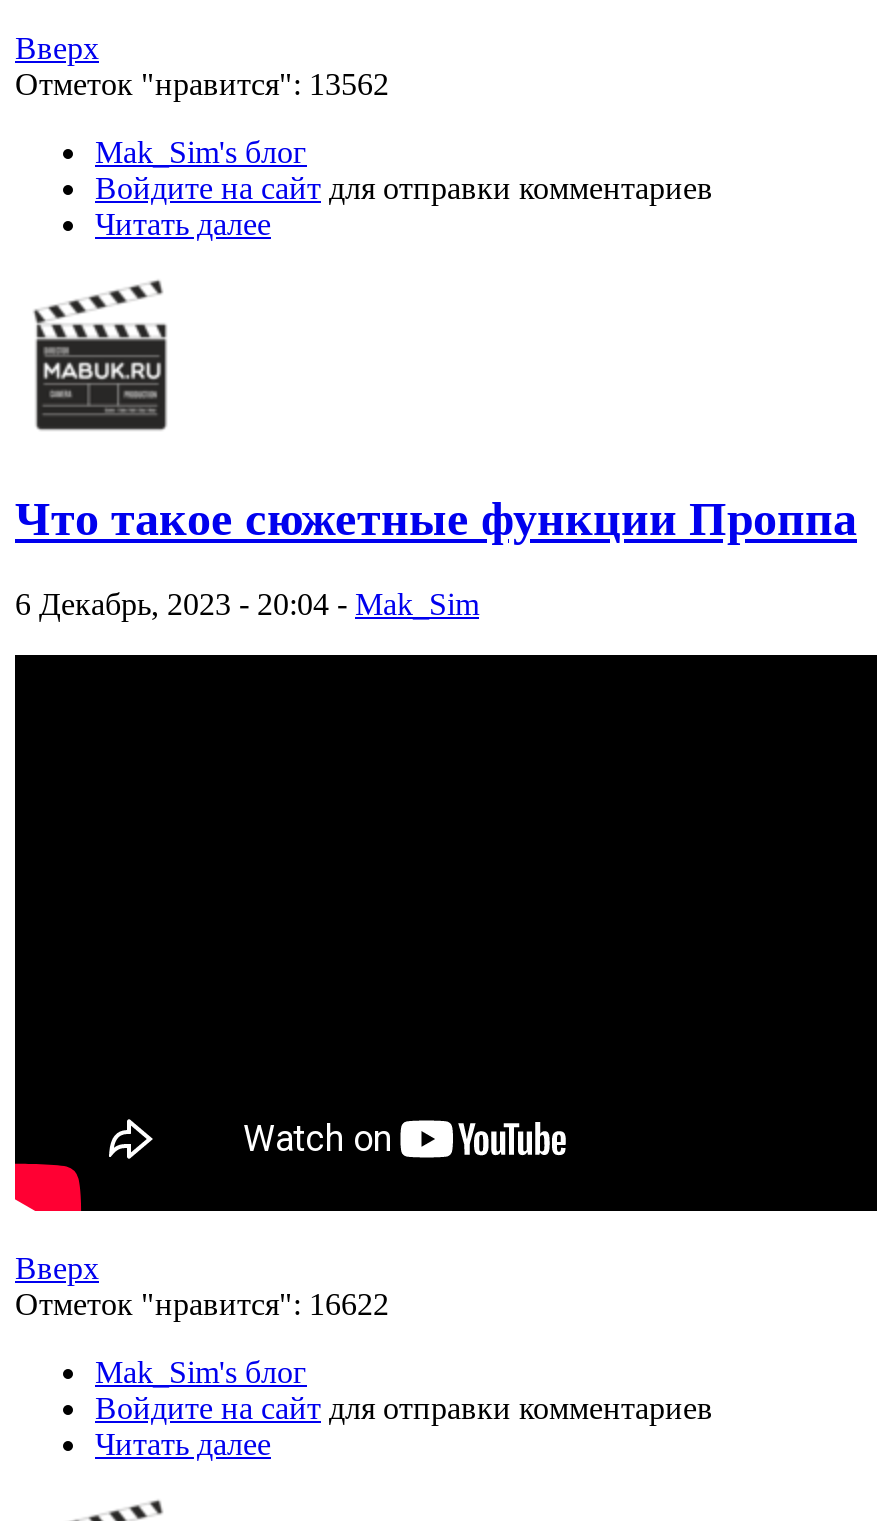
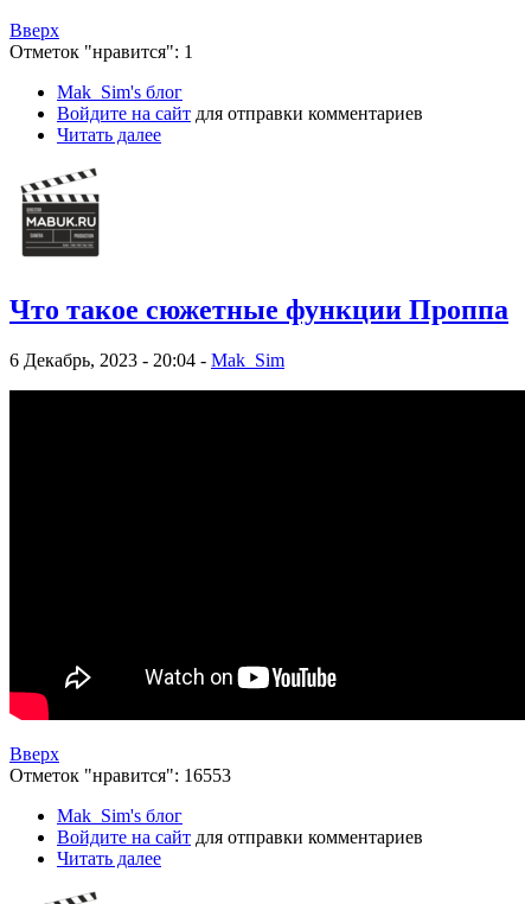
- Отметок "нравится": 13562
+ Отметок "нравится": 1

- Отметок "нравится": 16622
+ Отметок "нравится": 16553
